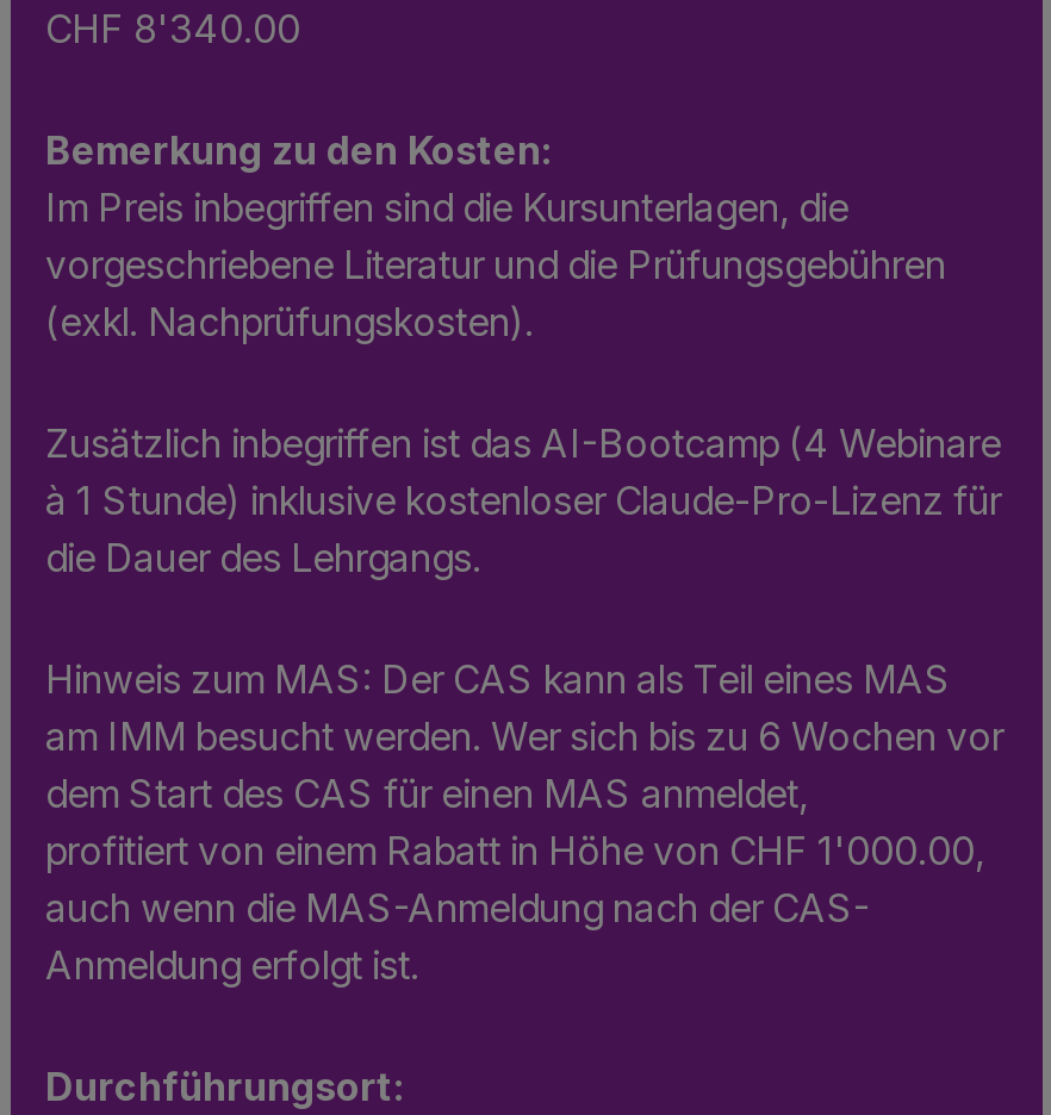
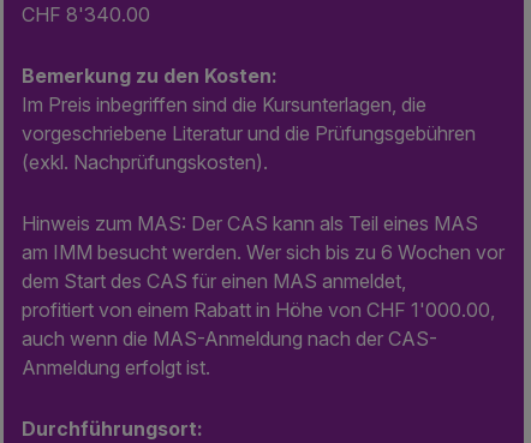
- Zusätzlich inbegriffen ist das AI-Bootcamp (4 Webinare
- à 1 Stunde) inklusive kostenloser Claude-Pro-Lizenz für
- die Dauer des Lehrgangs.
